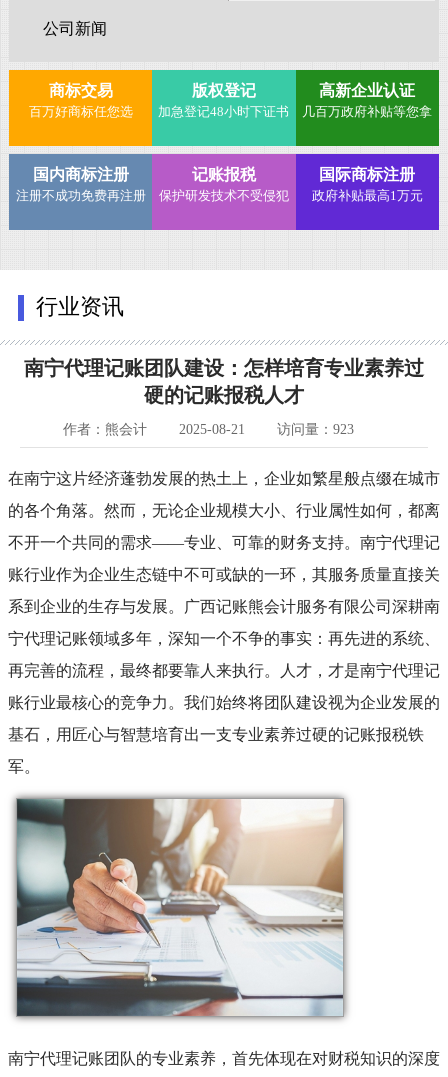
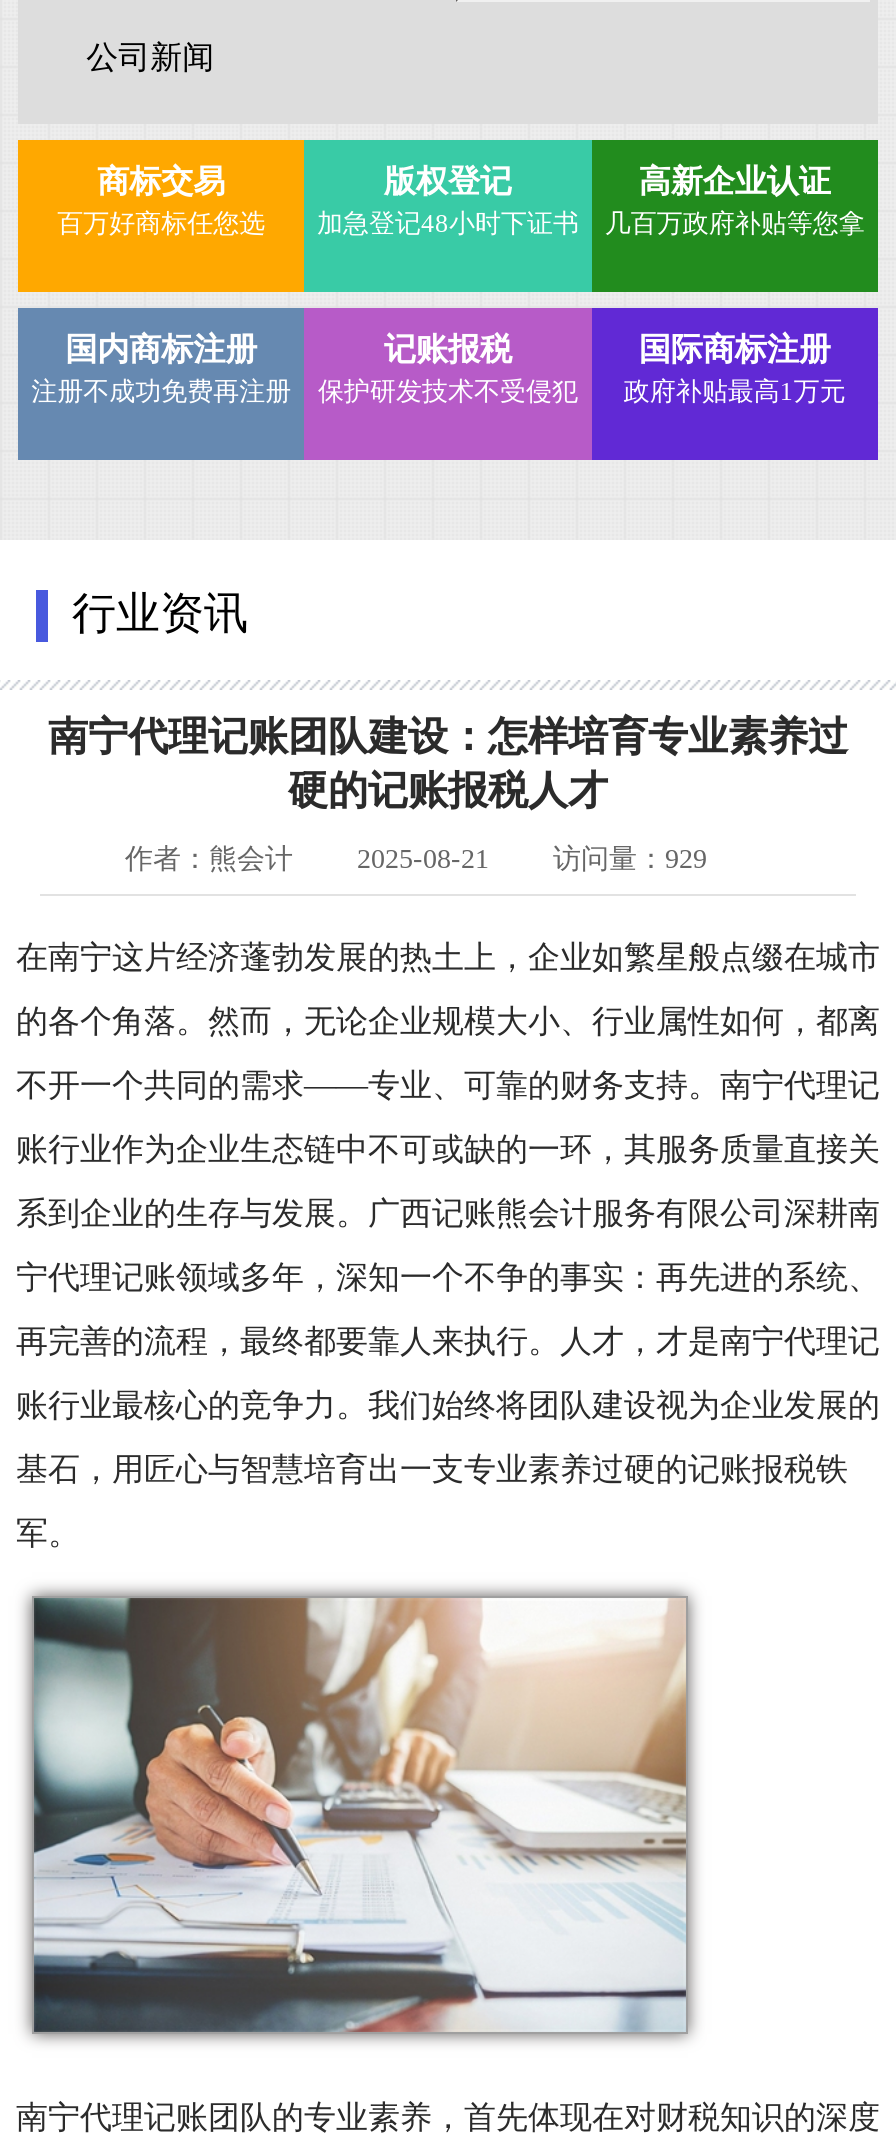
- 访问量：923
+ 访问量：929
